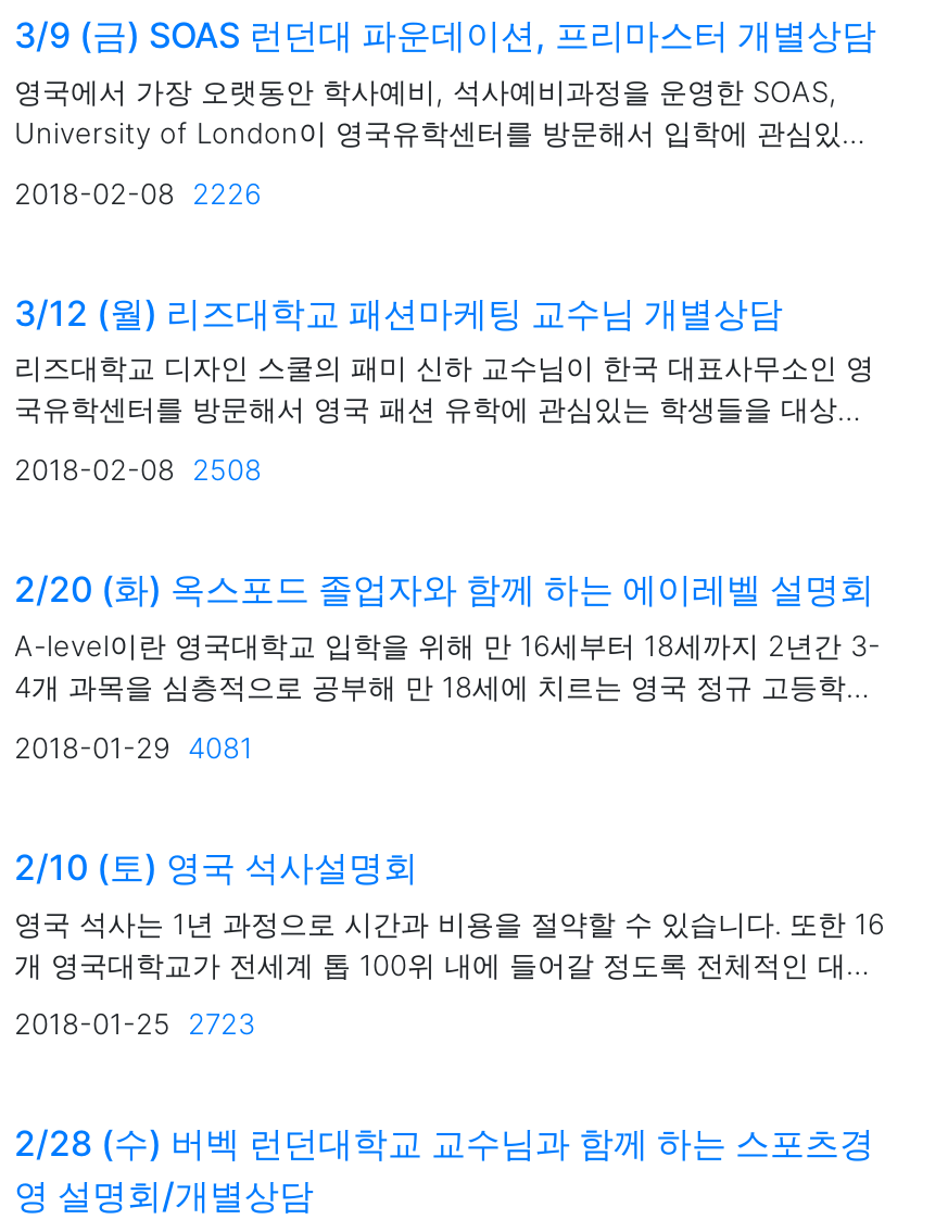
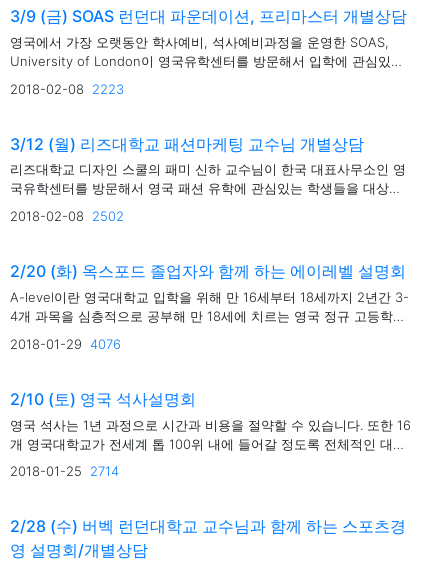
- 2018-02-08 2226
+ 2018-02-08 2223

- 2018-02-08 2508
+ 2018-02-08 2502

- 2018-01-29 4081
+ 2018-01-29 4076

- 2018-01-25 2723
+ 2018-01-25 2714
